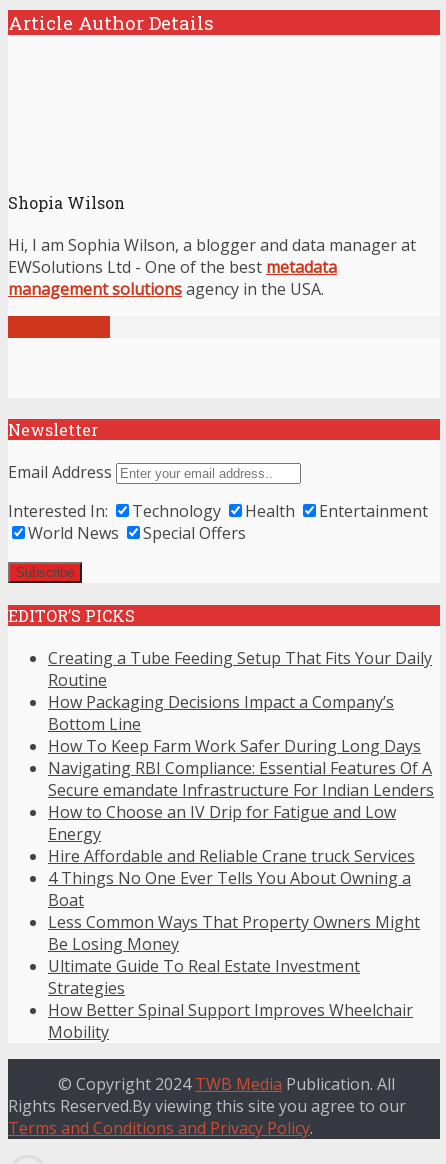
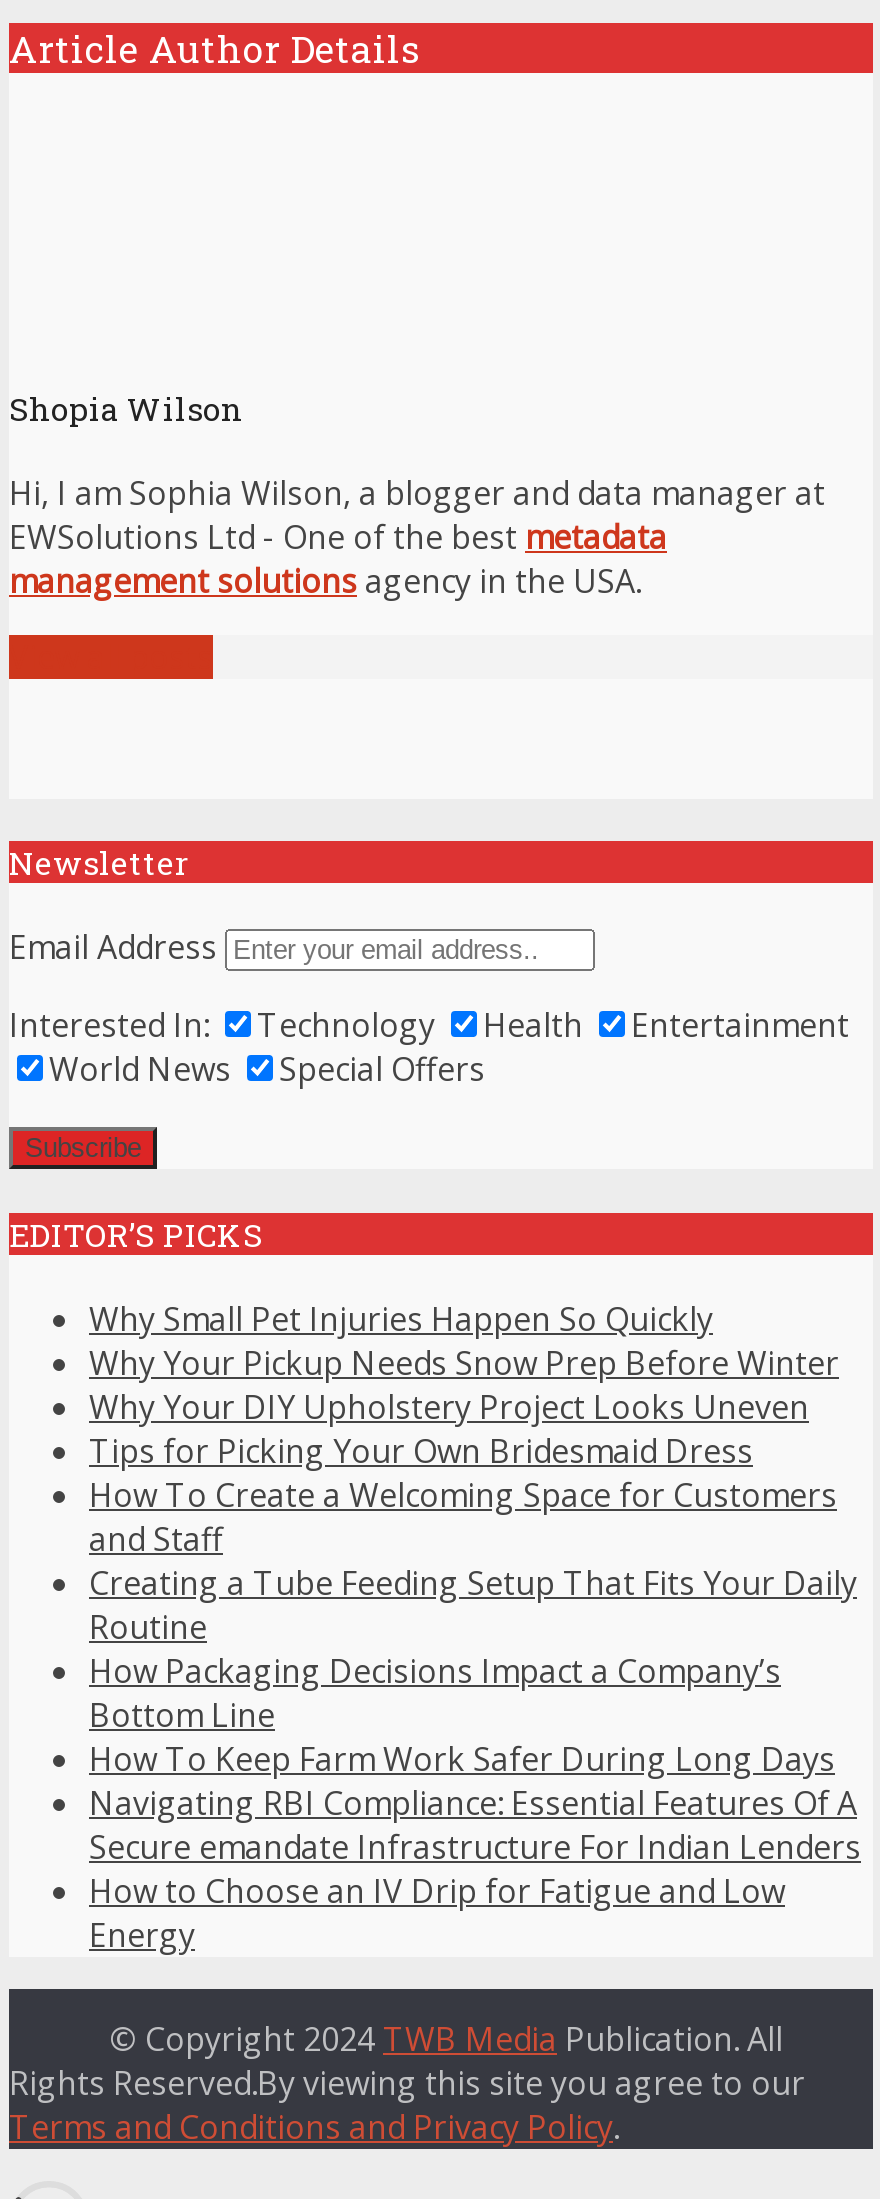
+ Why Small Pet Injuries Happen So Quickly
+ Why Your Pickup Needs Snow Prep Before Winter
+ Why Your DIY Upholstery Project Looks Uneven
+ Tips for Picking Your Own Bridesmaid Dress
+ How To Create a Welcoming Space for Customers
+ and Staff

moved down: Creating a Tube Feeding Setup That Fits Your Daily | Routine | How Packaging Decisions Impact a Company’s | ... | How to Choose an IV Drip for Fatigue and Low | Energy

- Hire Affordable and Reliable Crane truck Services
- 4 Things No One Ever Tells You About Owning a
- Boat
- Less Common Ways That Property Owners Might
- Be Losing Money
- Ultimate Guide To Real Estate Investment
- Strategies
- How Better Spinal Support Improves Wheelchair
- Mobility
